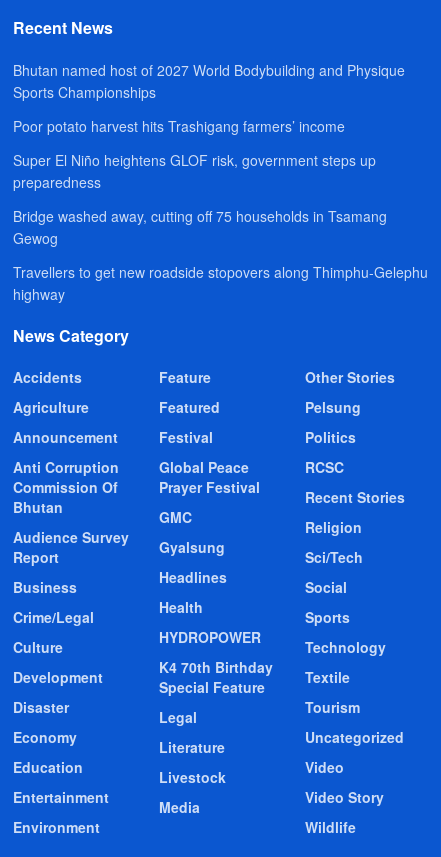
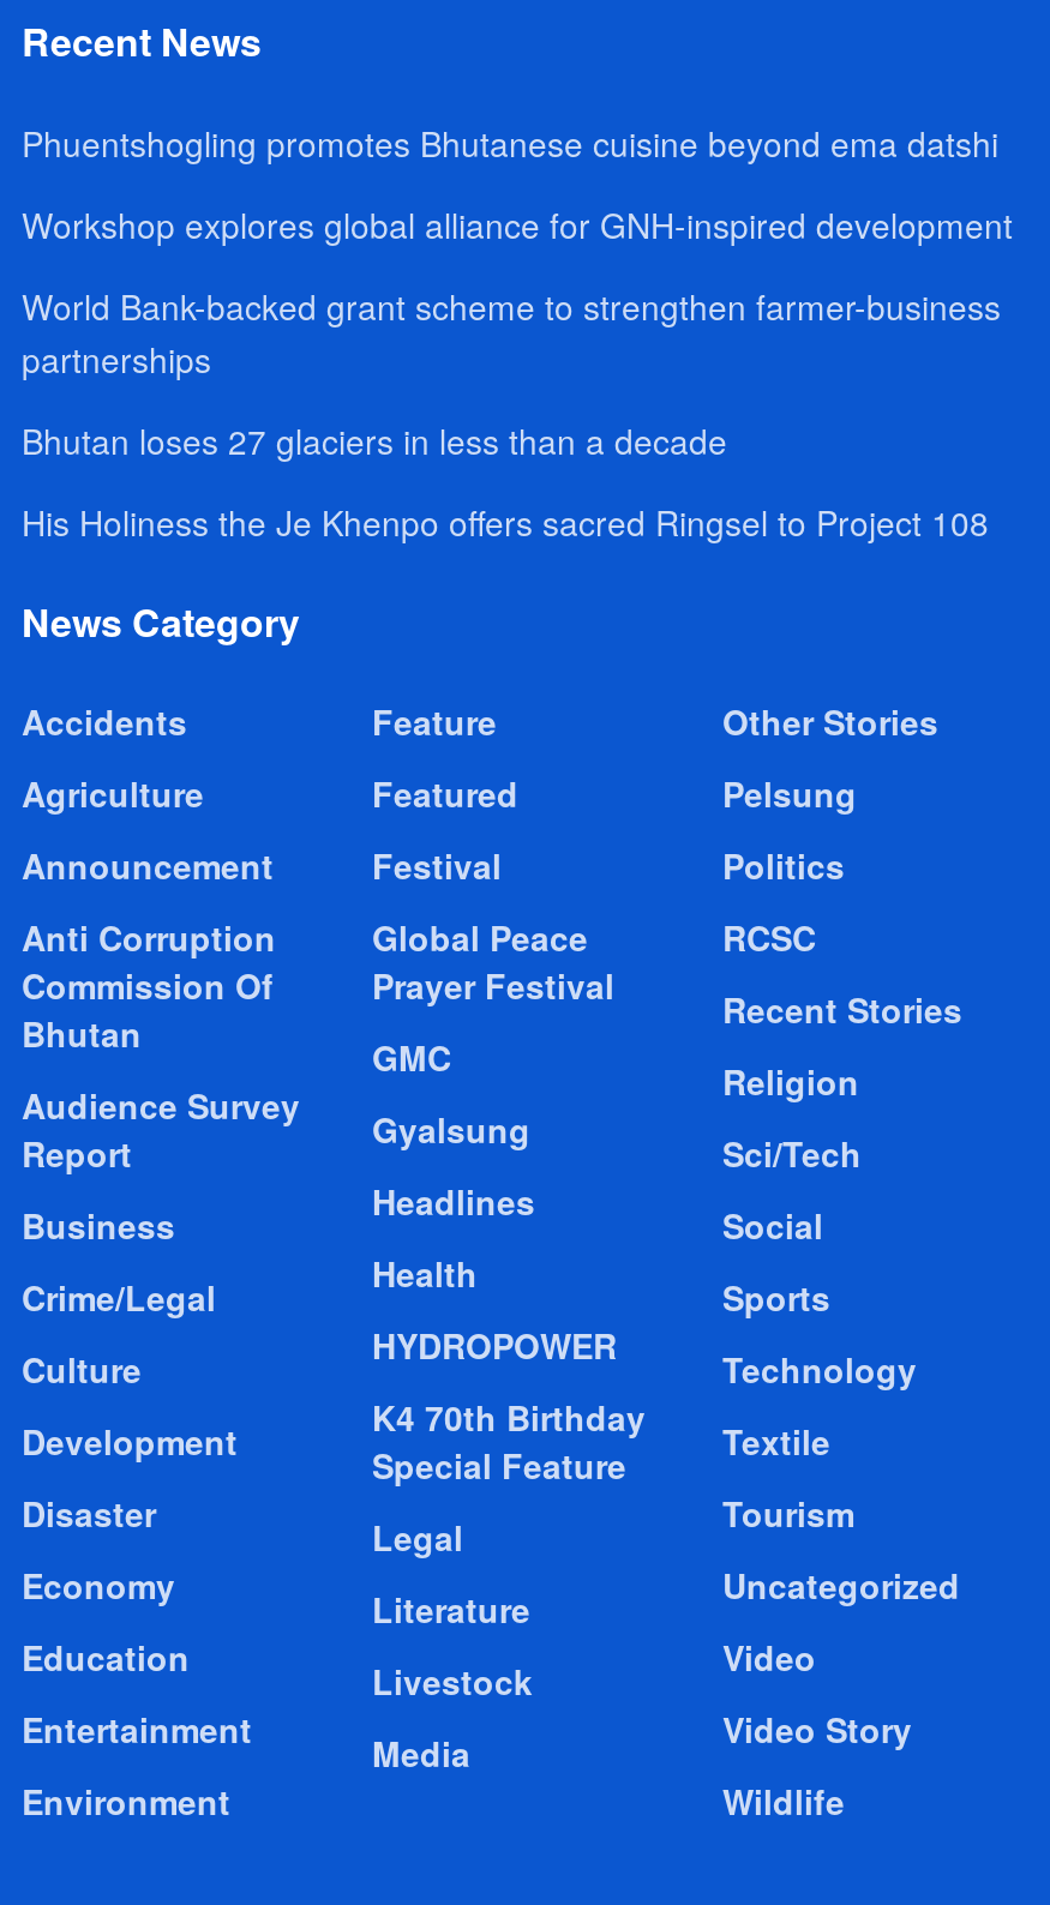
- Bhutan named host of 2027 World Bodybuilding and Physique
- Sports Championships
+ Phuentshogling promotes Bhutanese cuisine beyond ema datshi

- Poor potato harvest hits Trashigang farmers’ income
+ Workshop explores global alliance for GNH-inspired development

- Super El Niño heightens GLOF risk, government steps up
- preparedness
+ World Bank-backed grant scheme to strengthen farmer-business
+ partnerships

- Bridge washed away, cutting off 75 households in Tsamang
- Gewog
+ Bhutan loses 27 glaciers in less than a decade

- Travellers to get new roadside stopovers along Thimphu-Gelephu
- highway
+ His Holiness the Je Khenpo offers sacred Ringsel to Project 108
